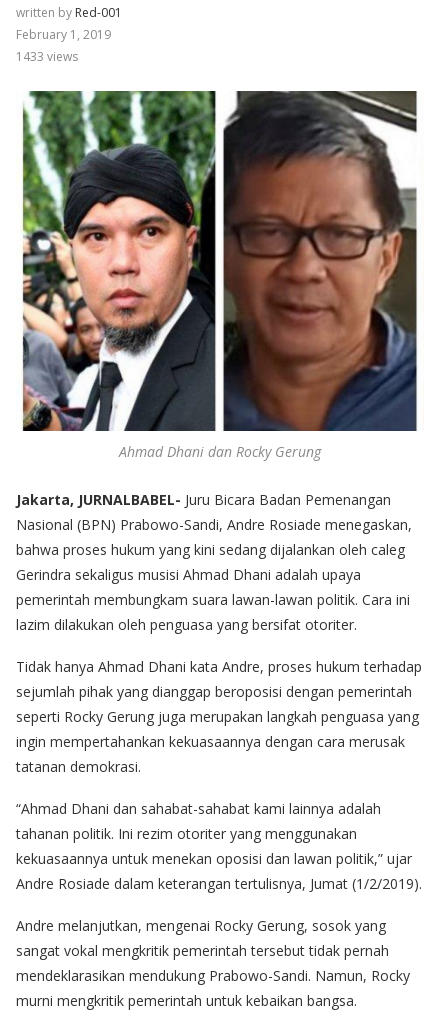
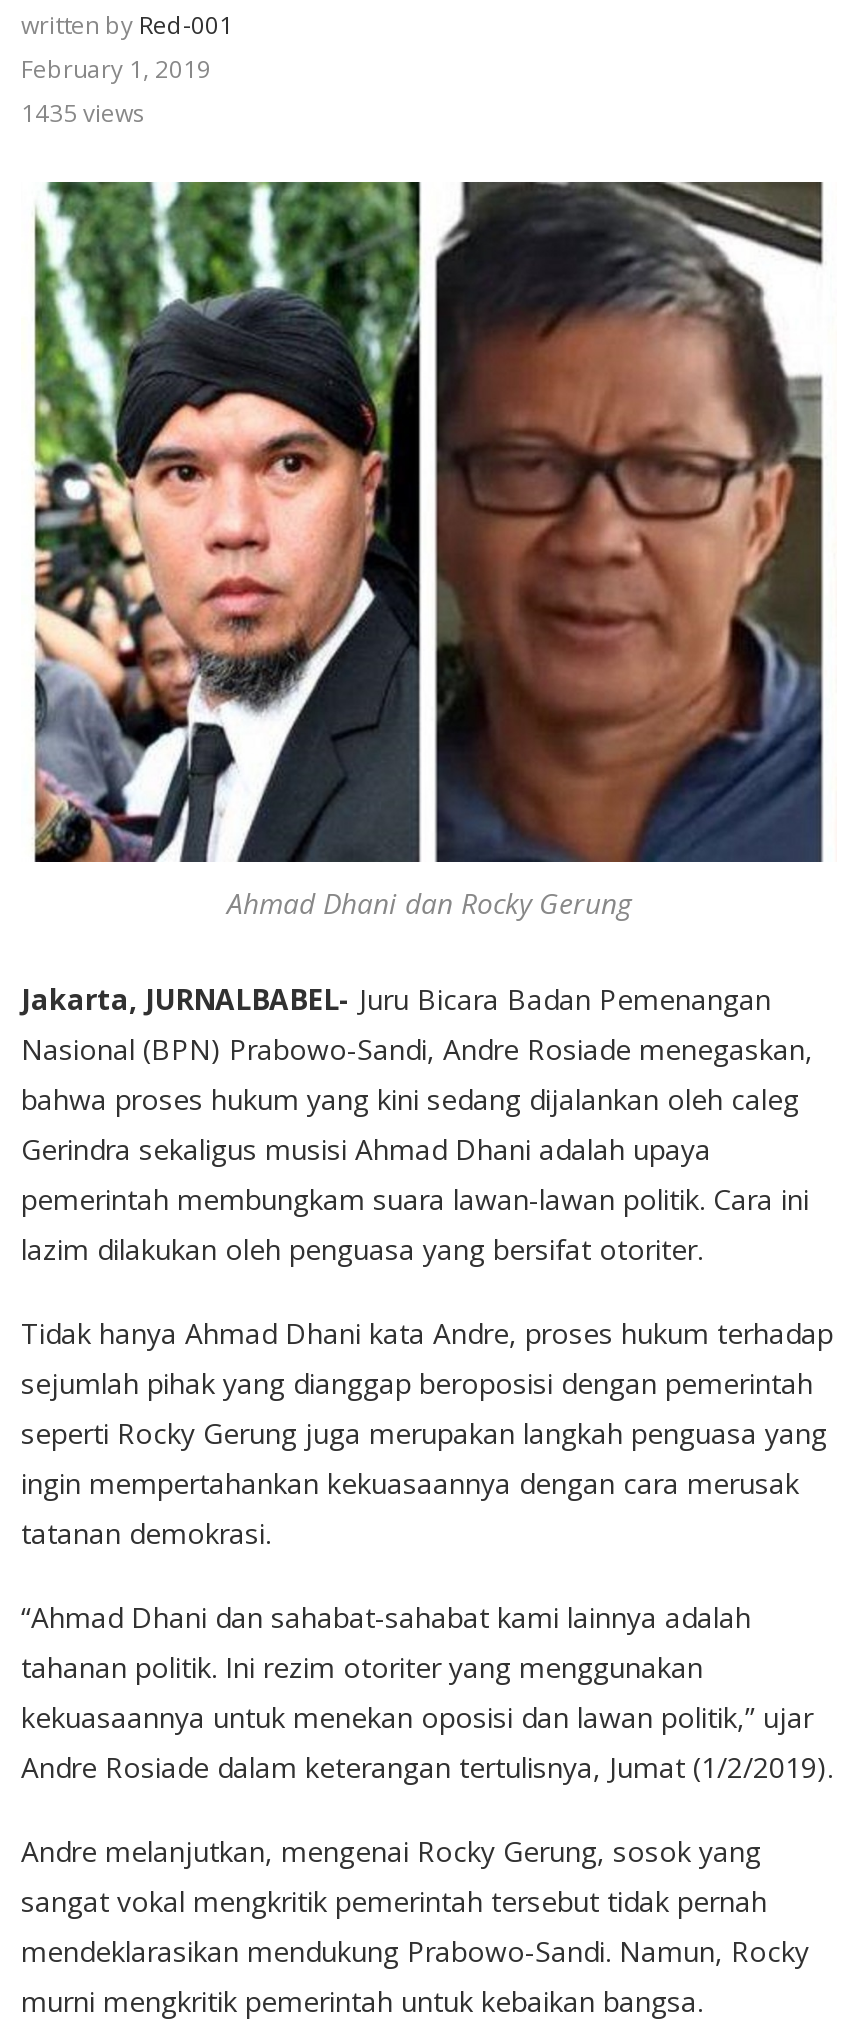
- 1433 views
+ 1435 views
